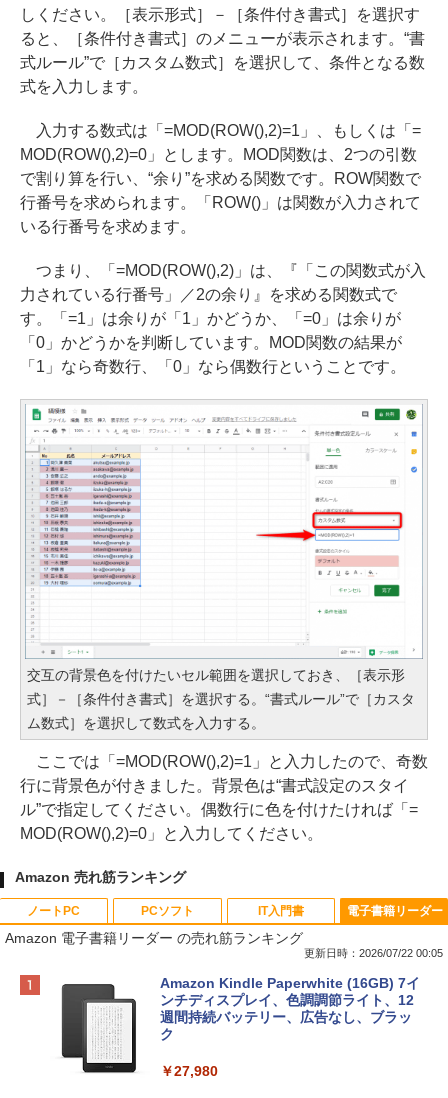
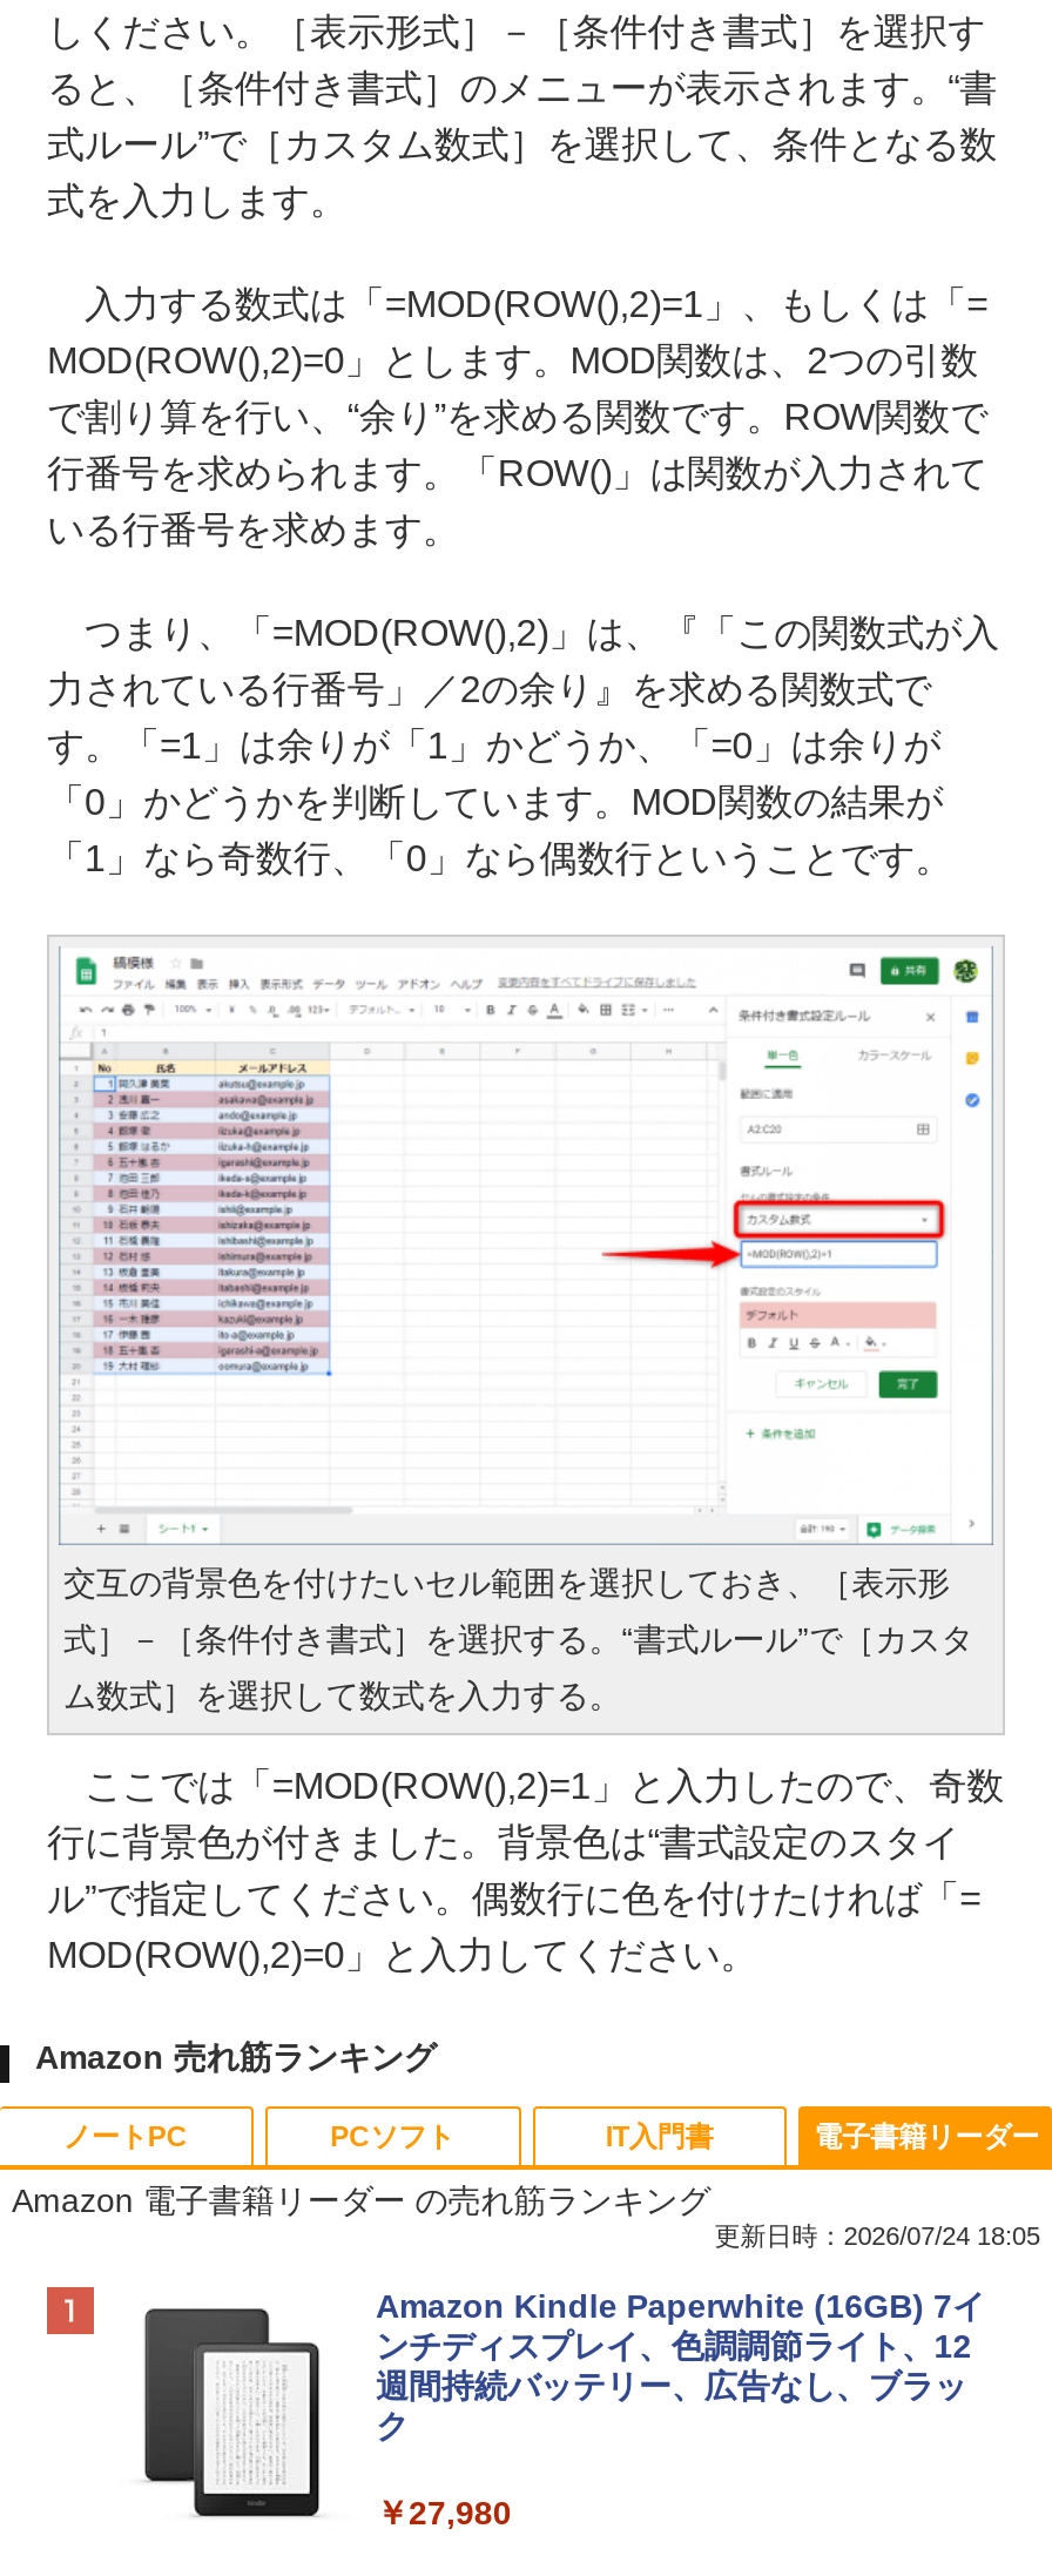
- 更新日時：2026/07/22 00:05
+ 更新日時：2026/07/24 18:05
